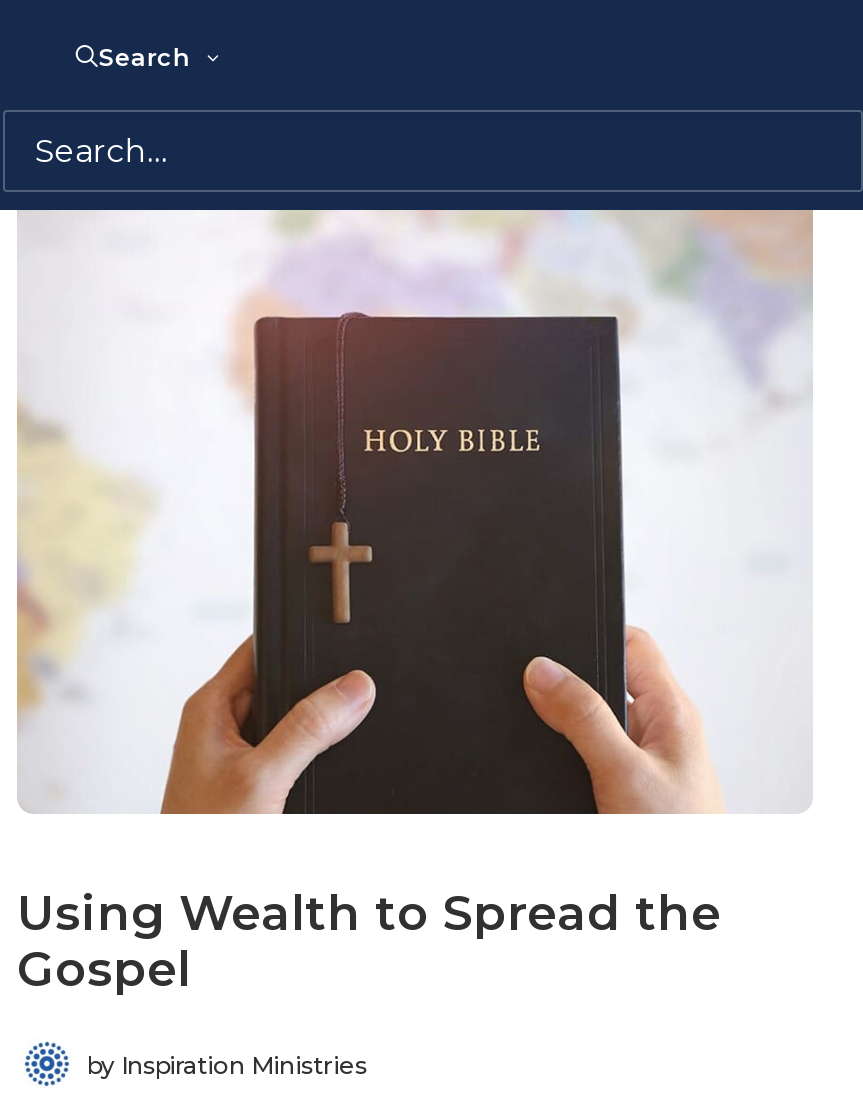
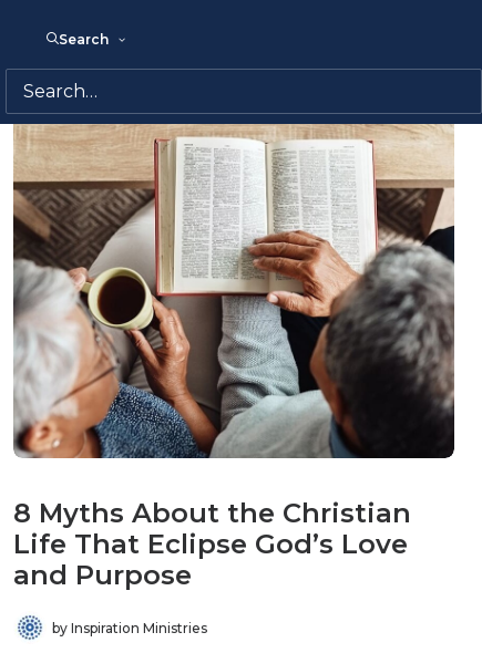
- [image]
- Using Wealth to Spread the
- Gospel
+ [image]
+ 8 Myths About the Christian
+ Life That Eclipse God’s Love
+ and Purpose
